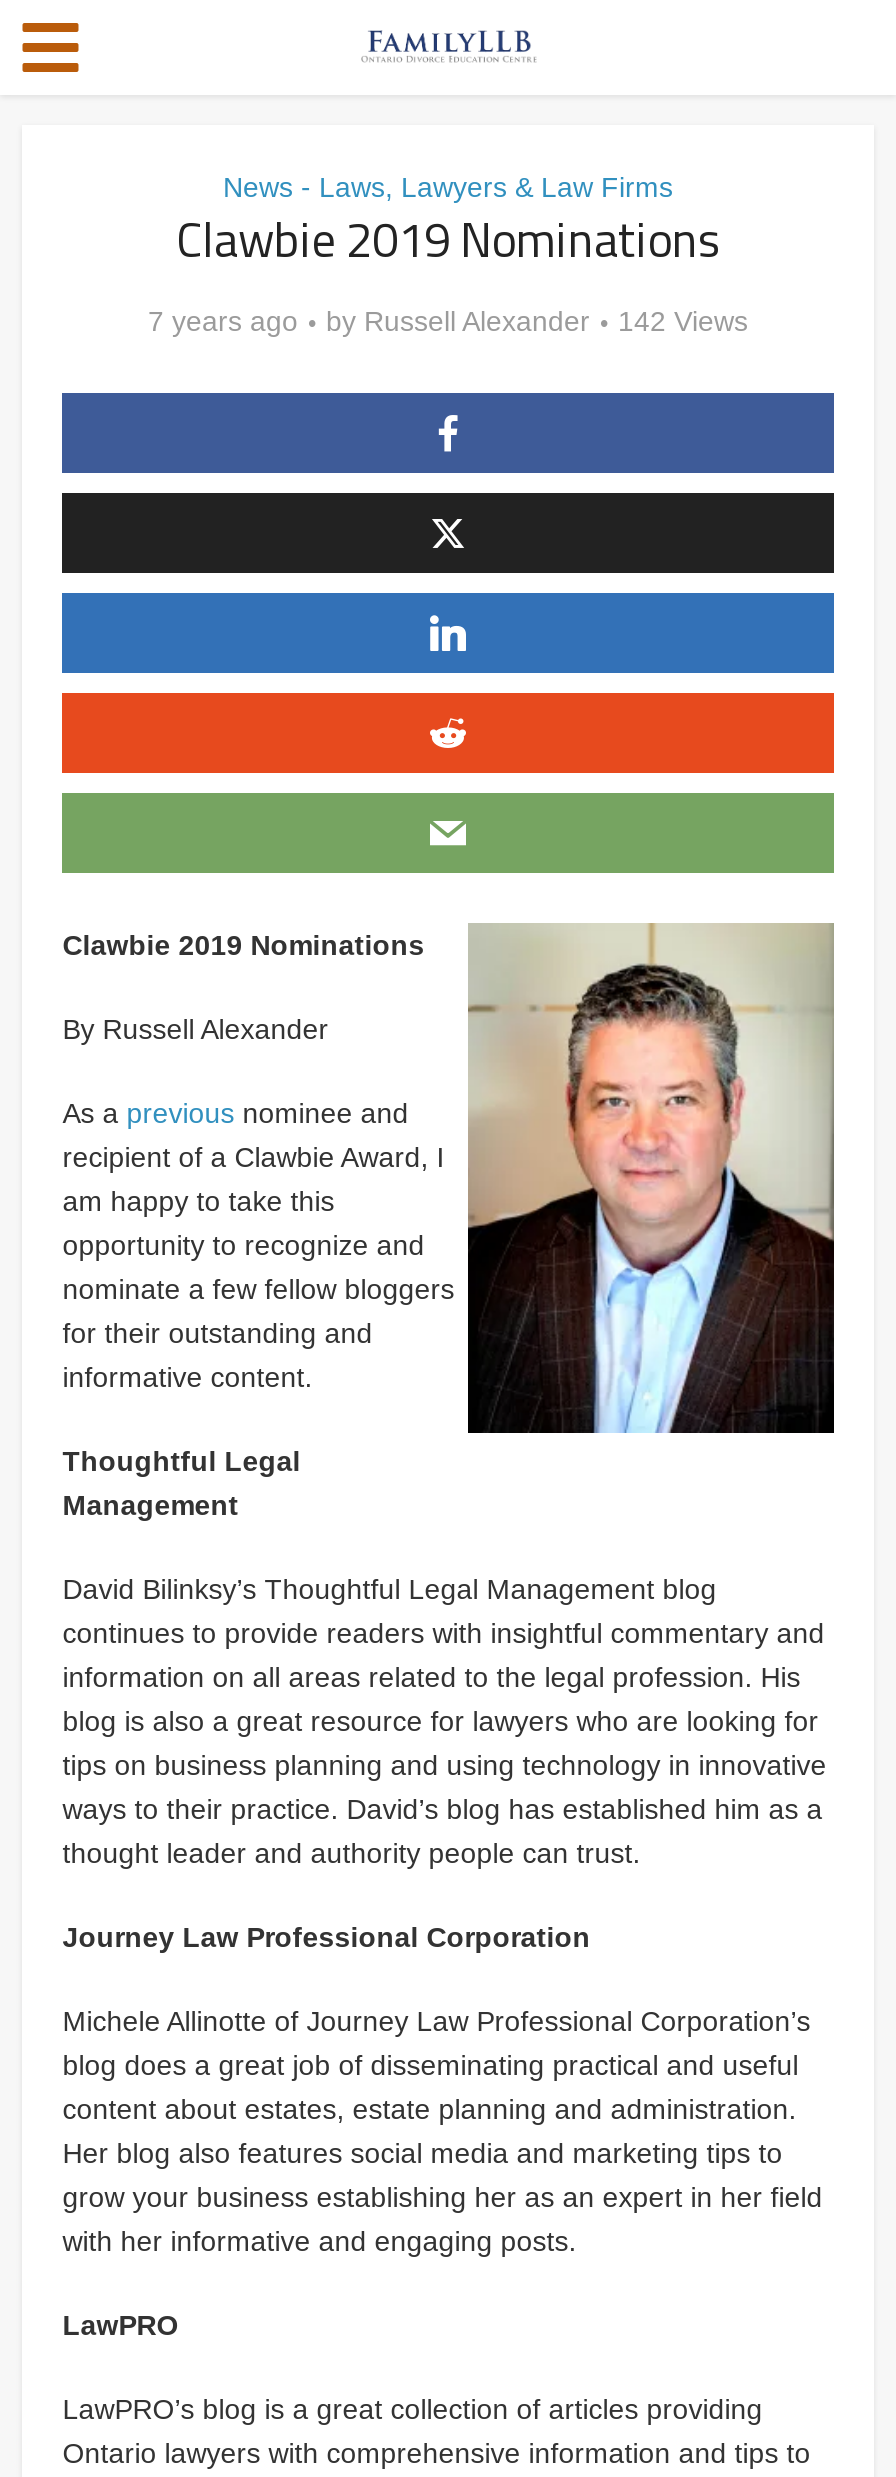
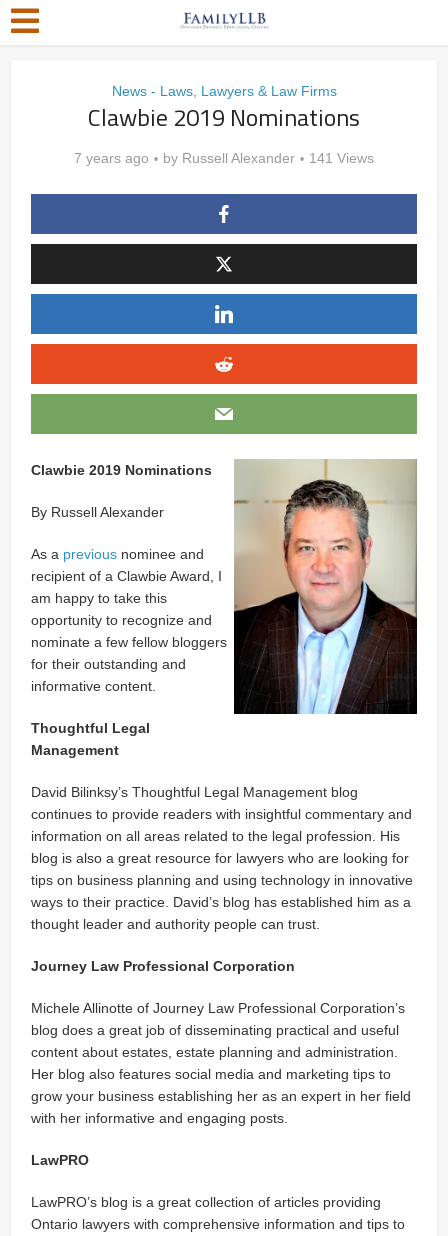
- 7 years ago by Russell Alexander 142 Views
+ 7 years ago by Russell Alexander 141 Views
